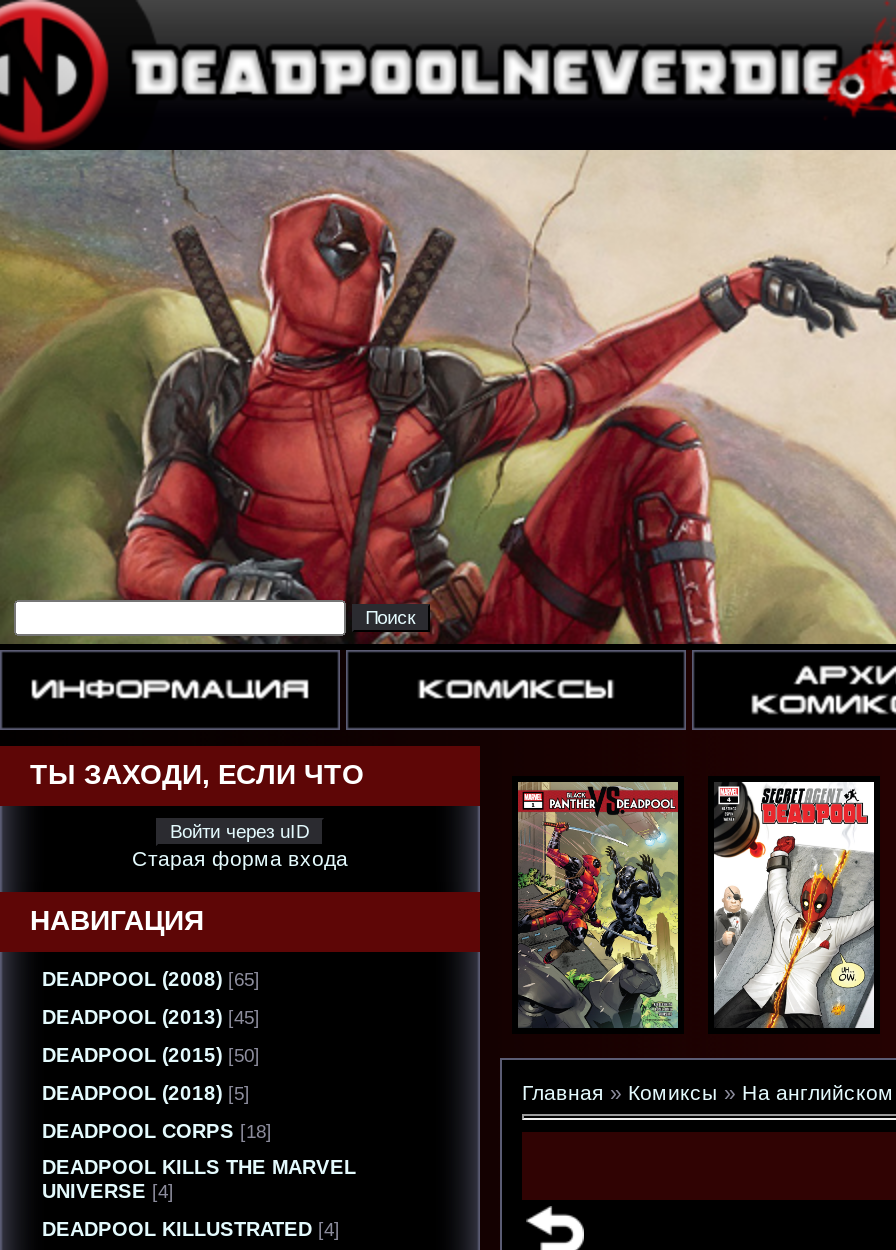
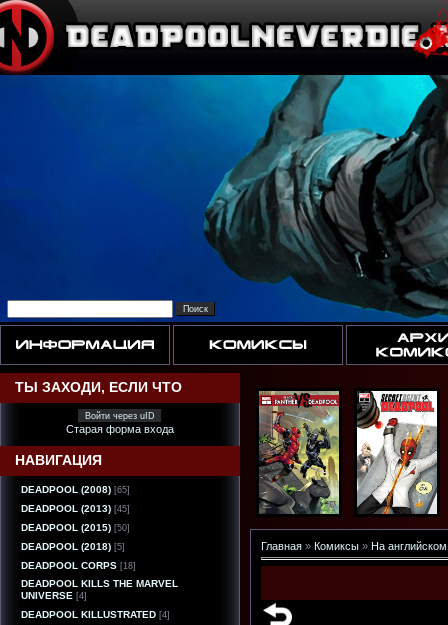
- [image]
+ [image]
